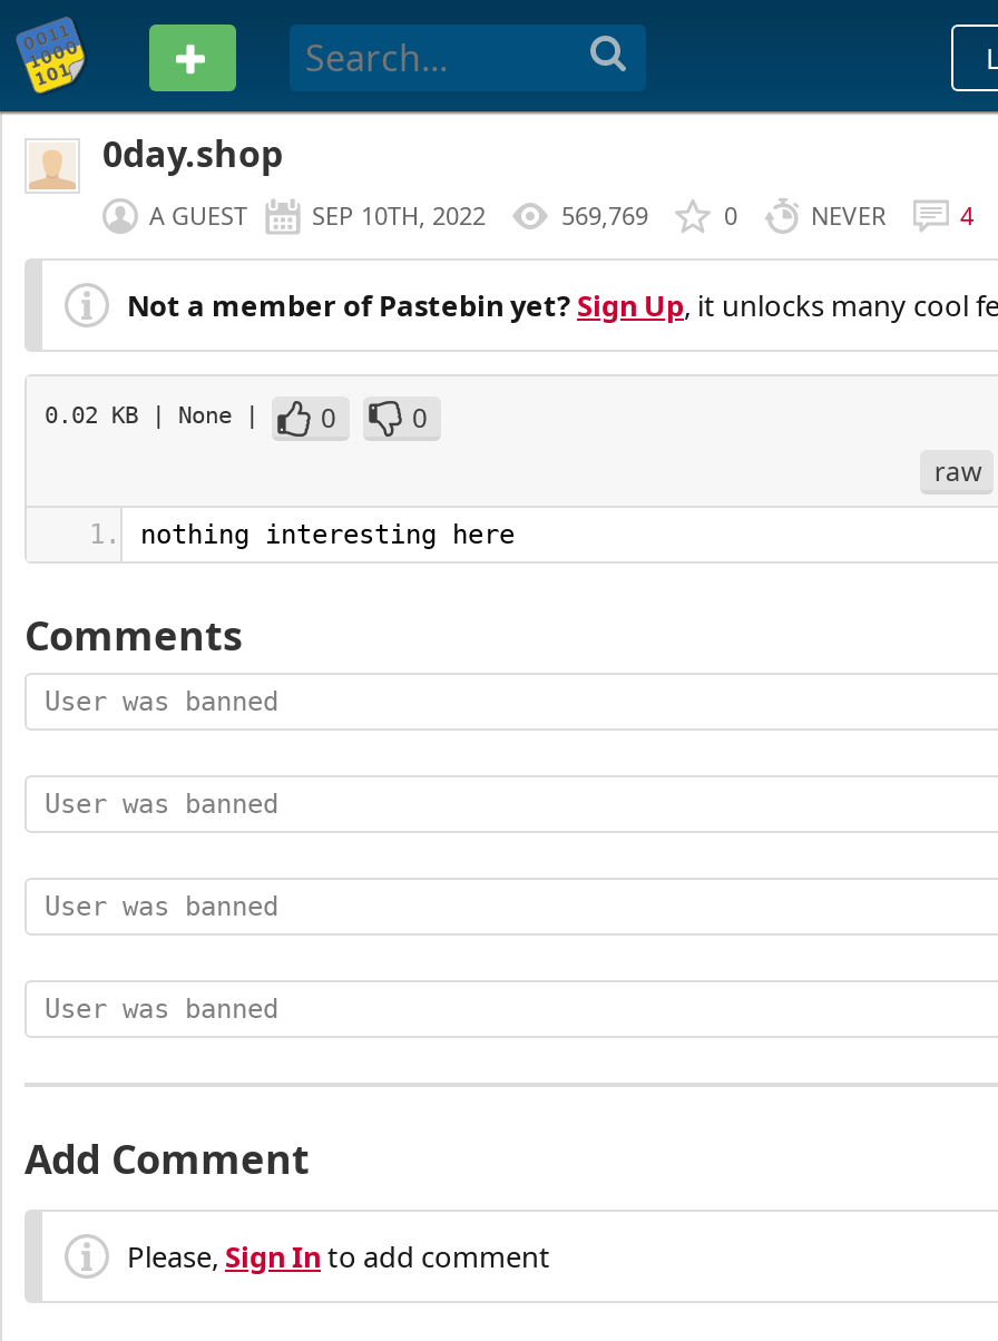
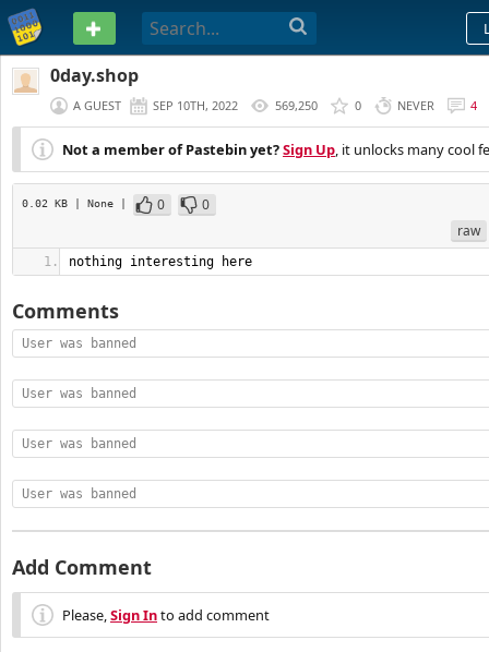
- 569,769
+ 569,250
